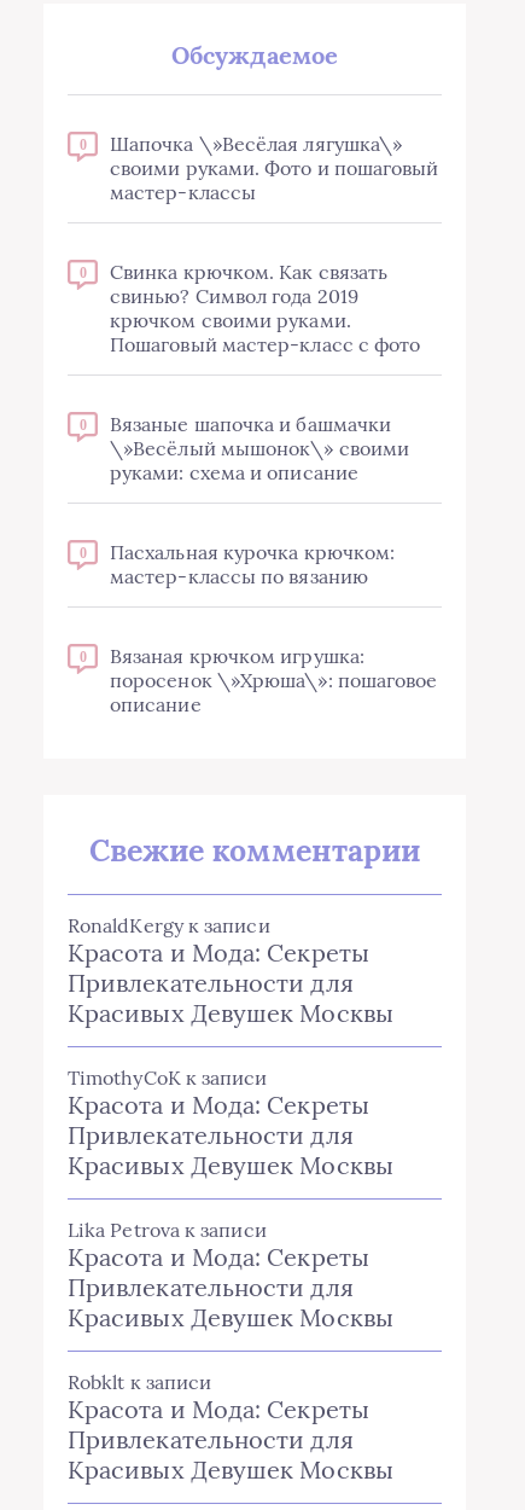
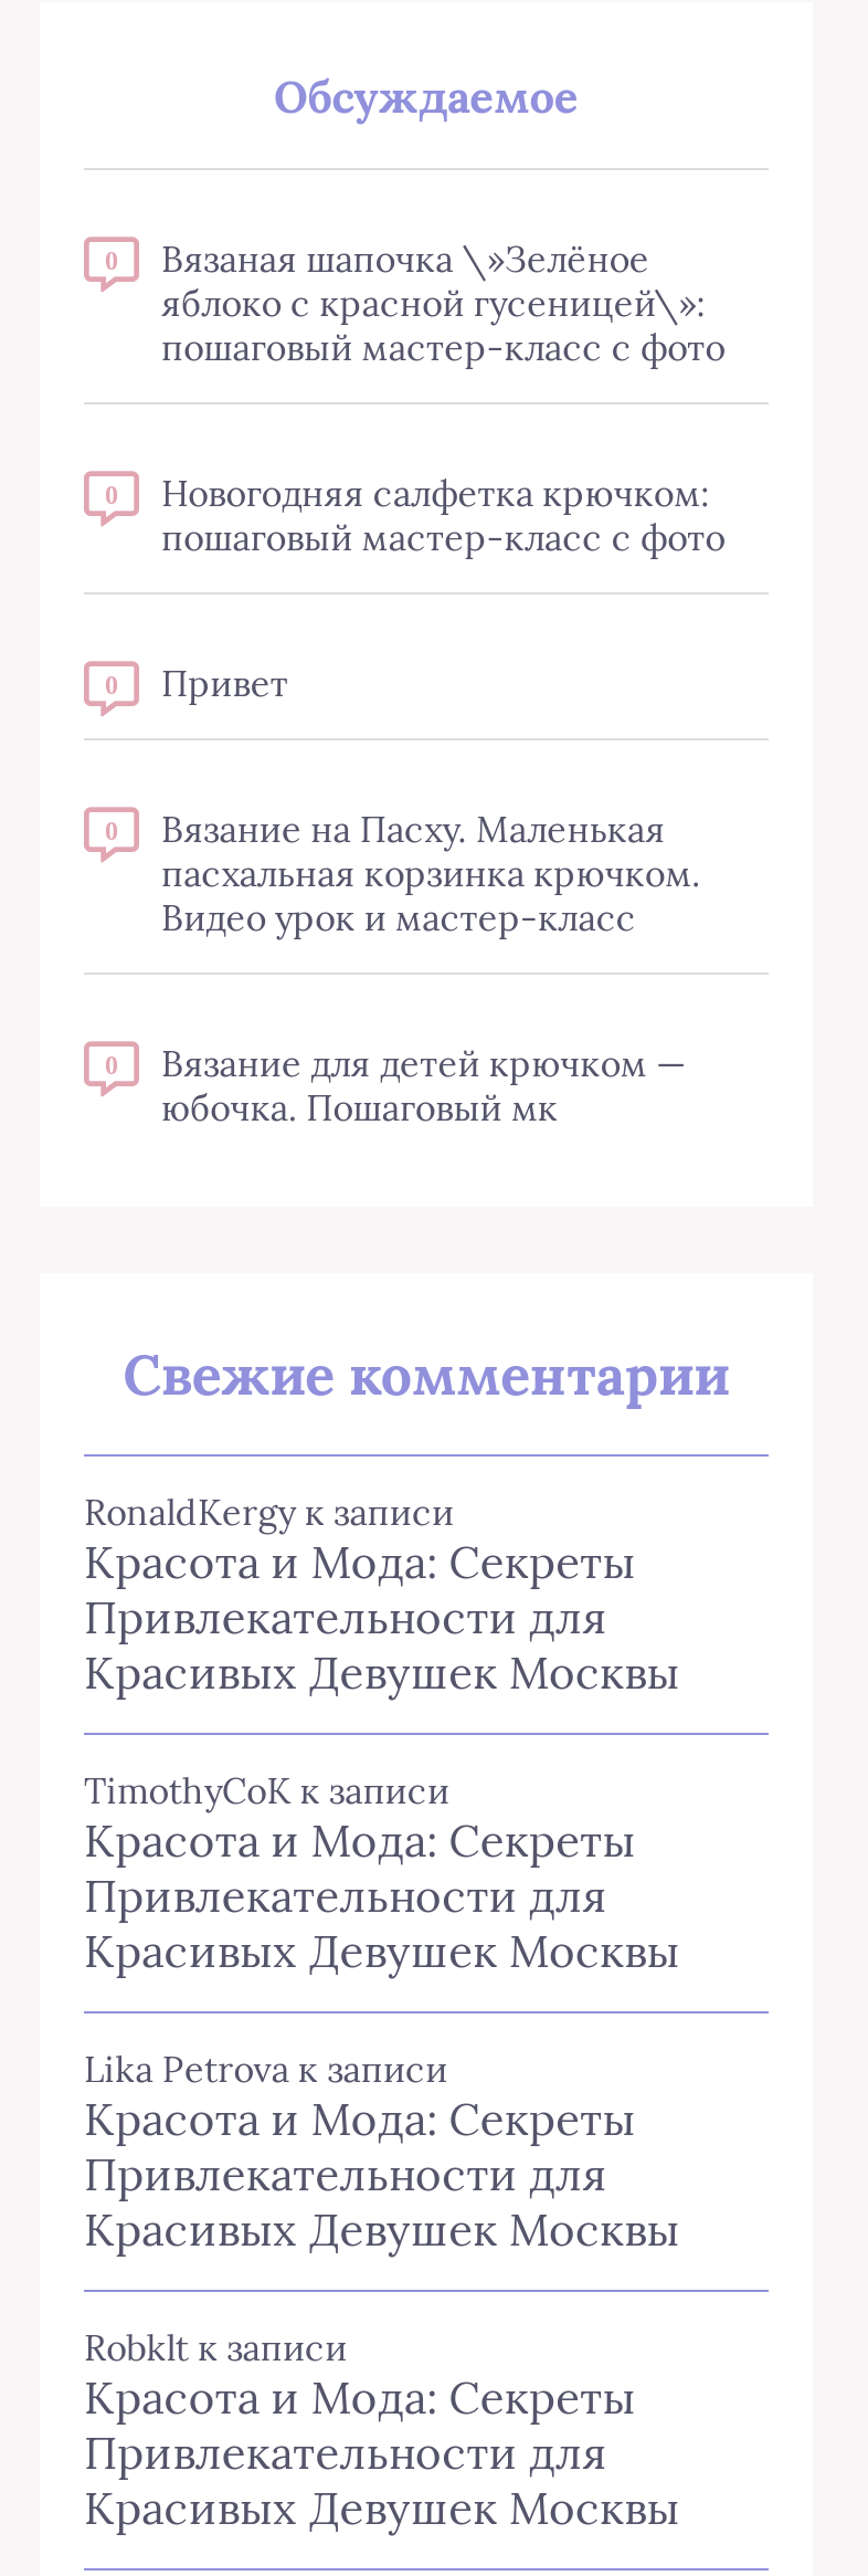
- Шапочка \»Весёлая лягушка\»
- своими руками. Фото и пошаговый
- мастер-классы
+ Вязаная шапочка \»Зелёное
+ яблоко с красной гусеницей\»:
+ пошаговый мастер-класс с фото

- Свинка крючком. Как связать
- свинью? Символ года 2019
- крючком своими руками.
- Пошаговый мастер-класс с фото
+ Новогодняя салфетка крючком:
+ пошаговый мастер-класс с фото

- Вязаные шапочка и башмачки
- \»Весёлый мышонок\» своими
- руками: схема и описание
+ Привет

- Пасхальная курочка крючком:
- мастер-классы по вязанию
+ Вязание на Пасху. Маленькая
+ пасхальная корзинка крючком.
+ Видео урок и мастер-класс

- Вязаная крючком игрушка:
- поросенок \»Хрюша\»: пошаговое
- описание
+ Вязание для детей крючком —
+ юбочка. Пошаговый мк
